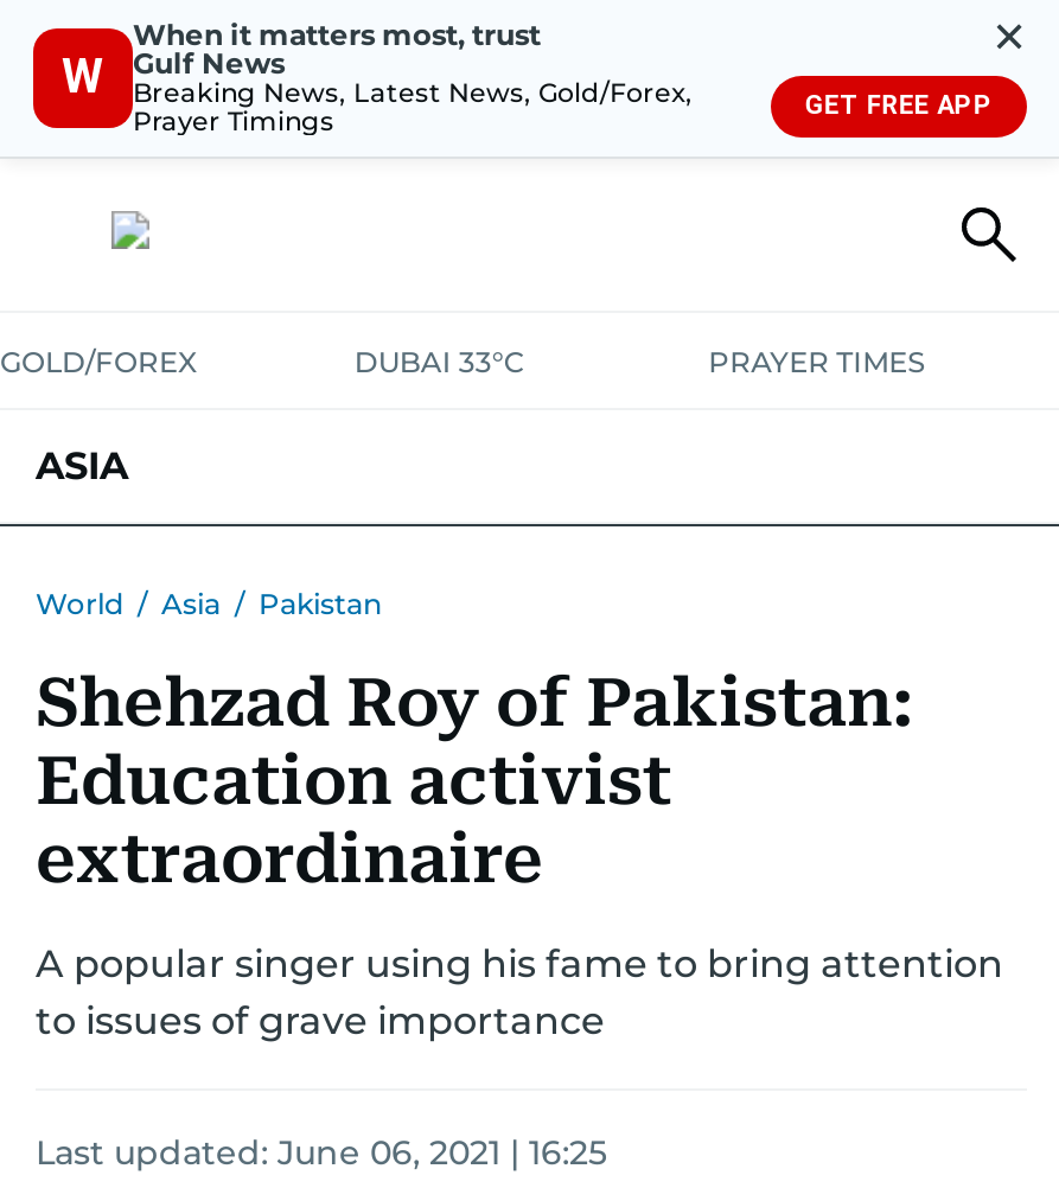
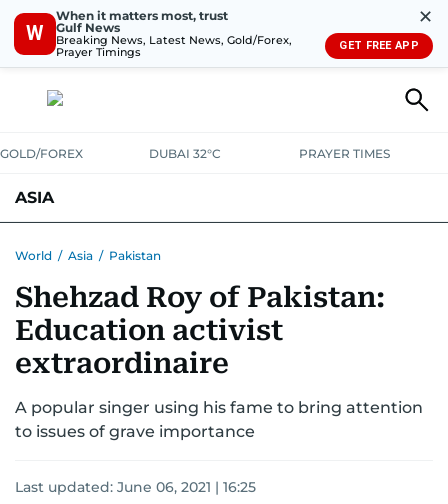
- DUBAI 33°C
+ DUBAI 32°C
